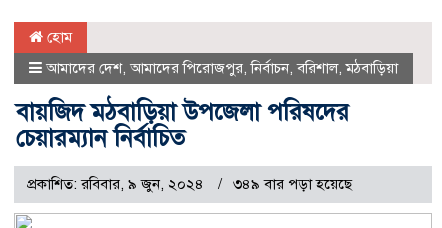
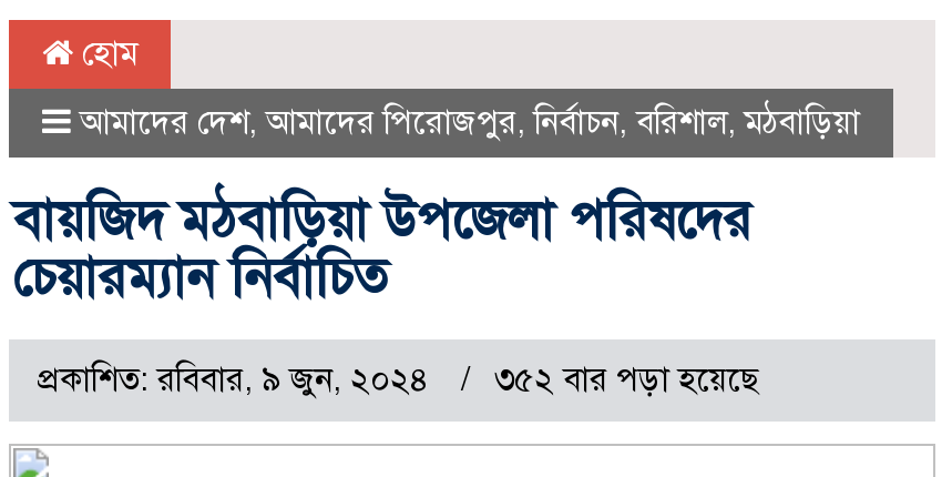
- প্রকাশিত: রবিবার, ৯ জুন, ২০২৪ ৩৪৯ বার পড়া হয়েছে
+ প্রকাশিত: রবিবার, ৯ জুন, ২০২৪ ৩৫২ বার পড়া হয়েছে
